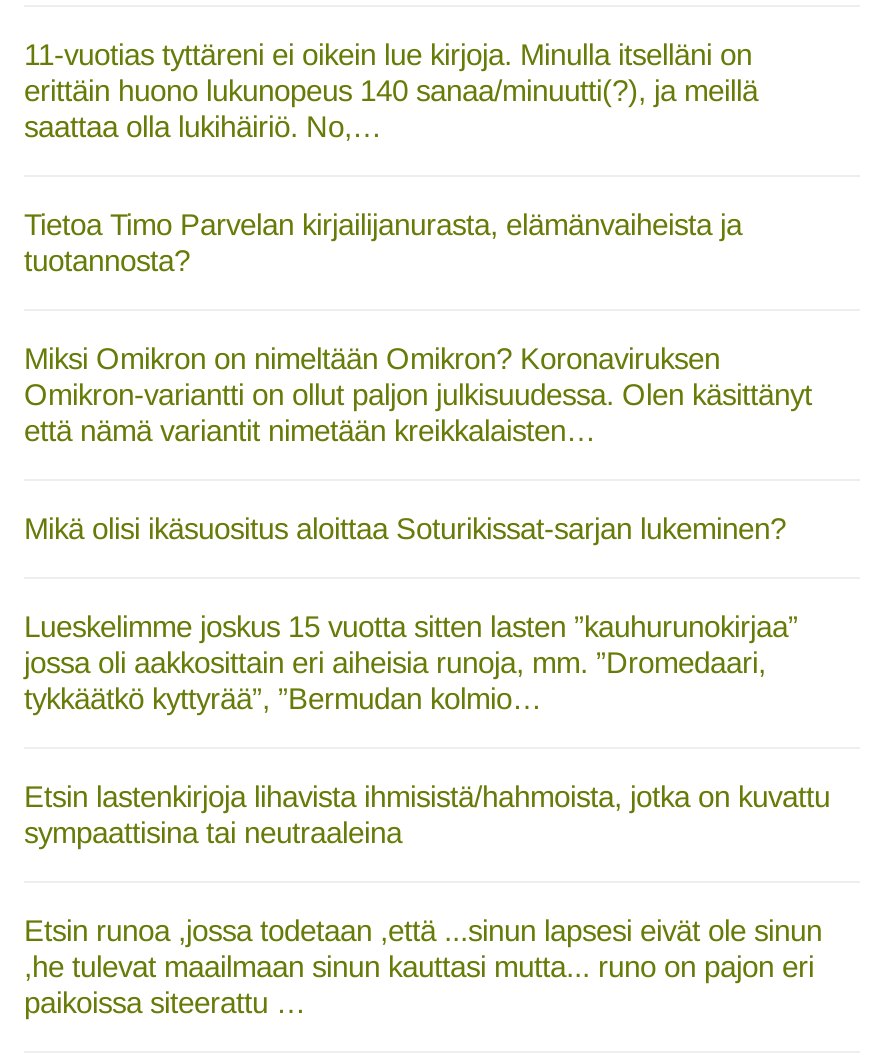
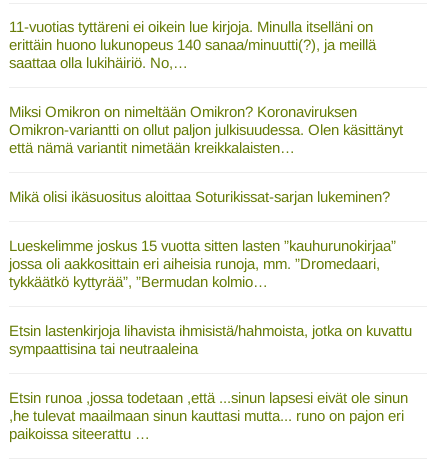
- Tietoa Timo Parvelan kirjailijanurasta, elämänvaiheista ja
- tuotannosta?
